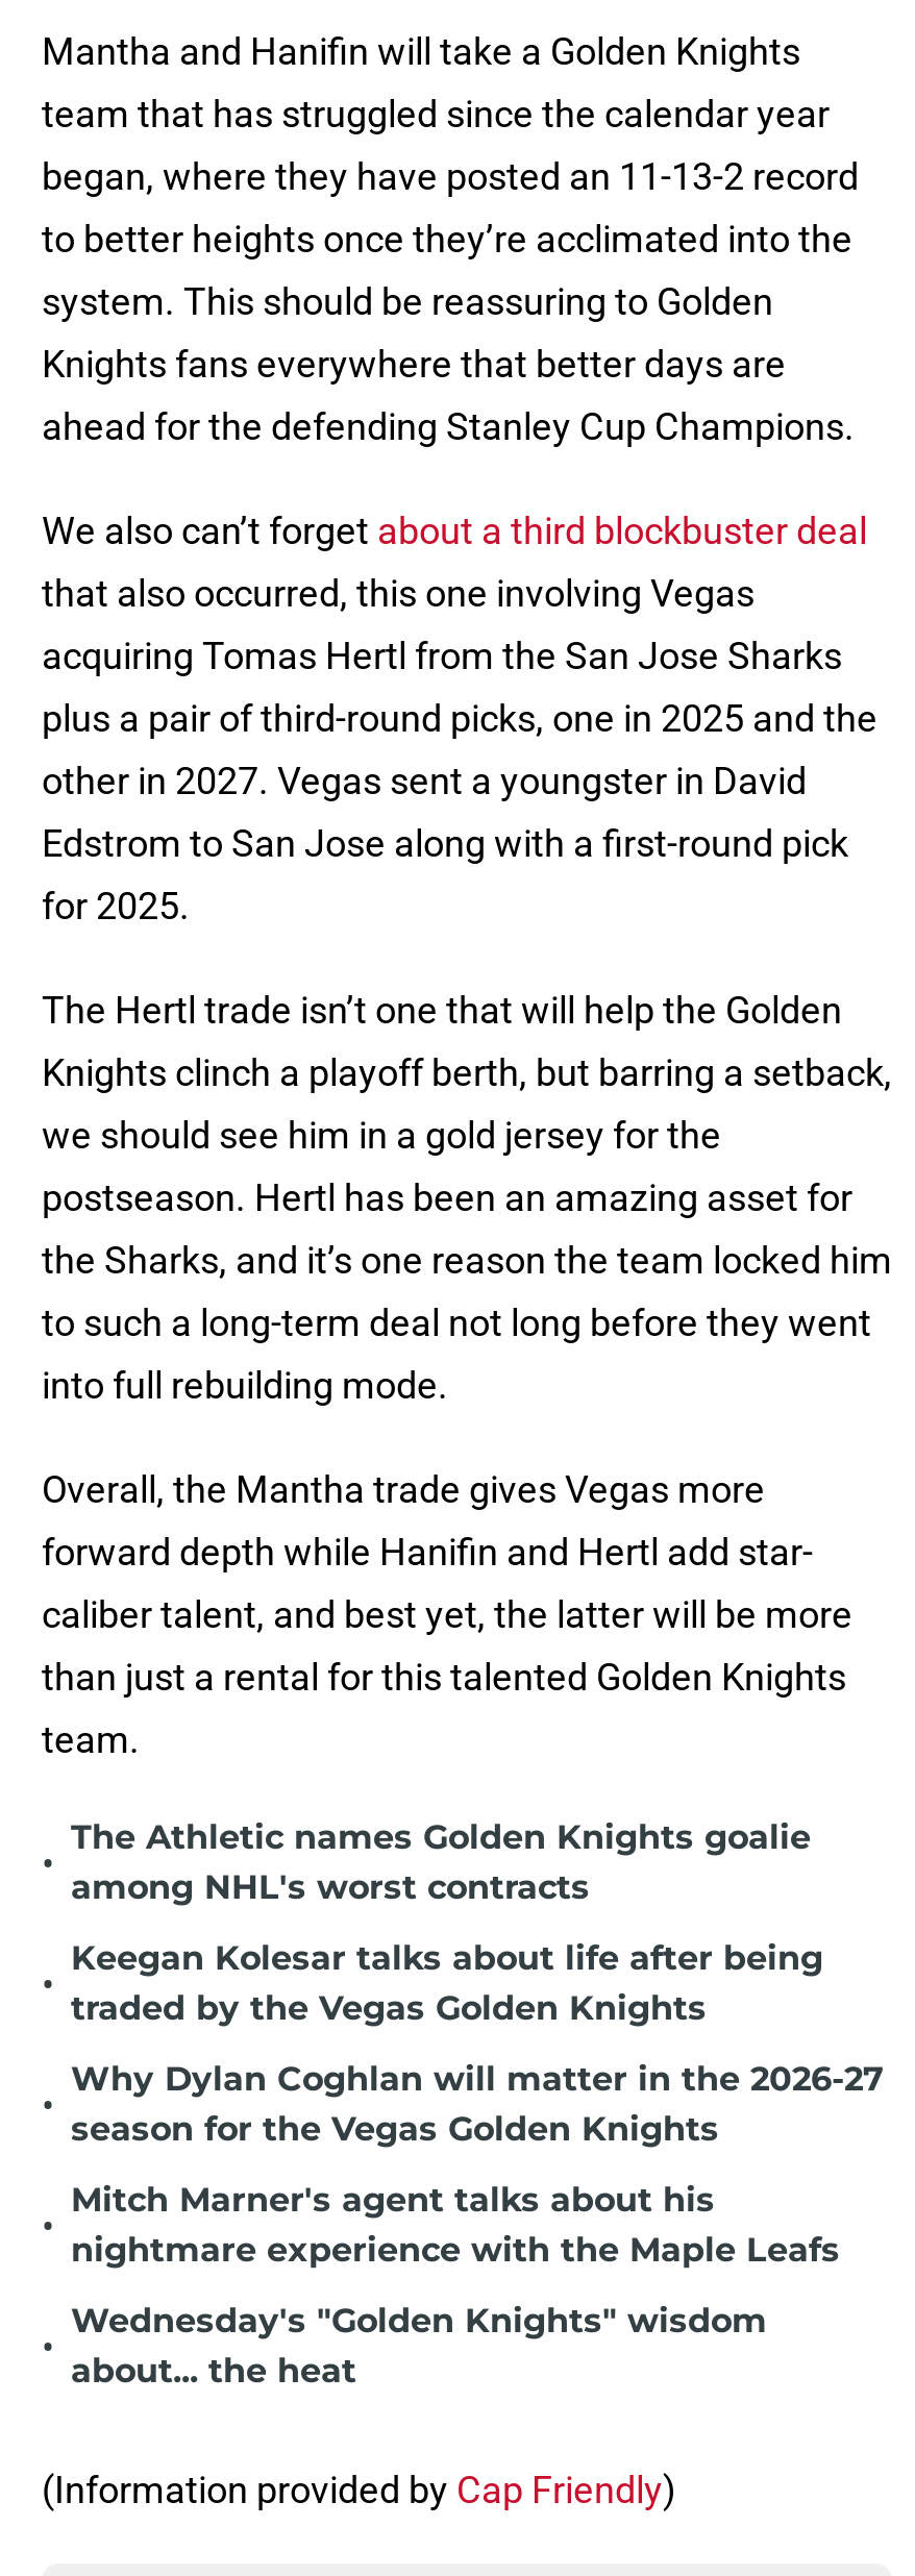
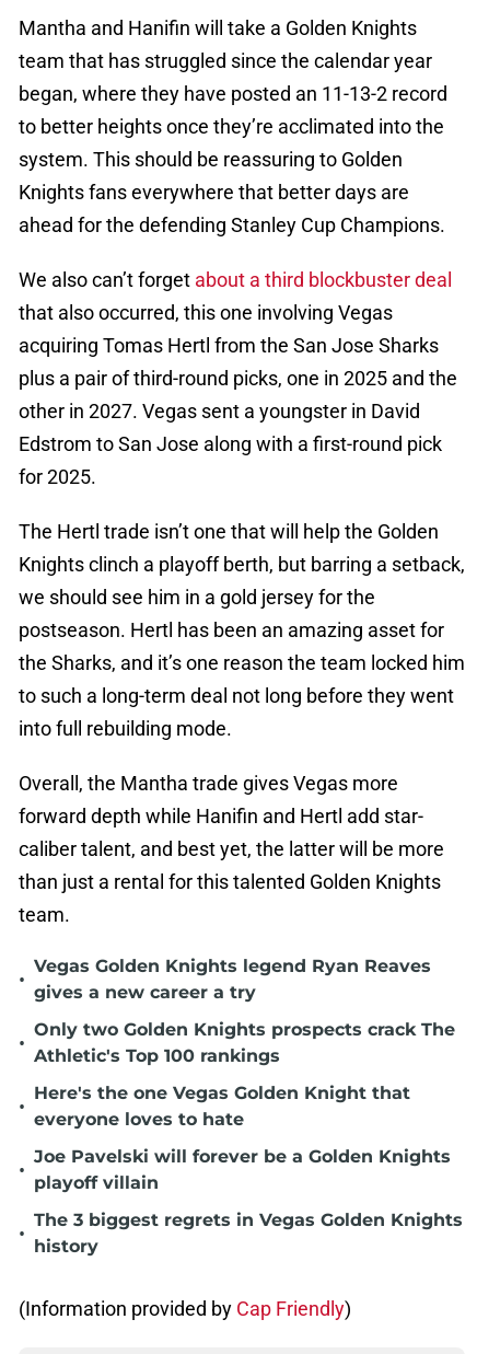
- The Athletic names Golden Knights goalie
- among NHL's worst contracts
+ Vegas Golden Knights legend Ryan Reaves
+ gives a new career a try

- Keegan Kolesar talks about life after being
- traded by the Vegas Golden Knights
+ Only two Golden Knights prospects crack The
+ Athletic's Top 100 rankings

- Why Dylan Coghlan will matter in the 2026-27
- season for the Vegas Golden Knights
+ Here's the one Vegas Golden Knight that
+ everyone loves to hate

- Mitch Marner's agent talks about his
- nightmare experience with the Maple Leafs
+ Joe Pavelski will forever be a Golden Knights
+ playoff villain

- Wednesday's "Golden Knights" wisdom
- about... the heat
+ The 3 biggest regrets in Vegas Golden Knights
+ history
